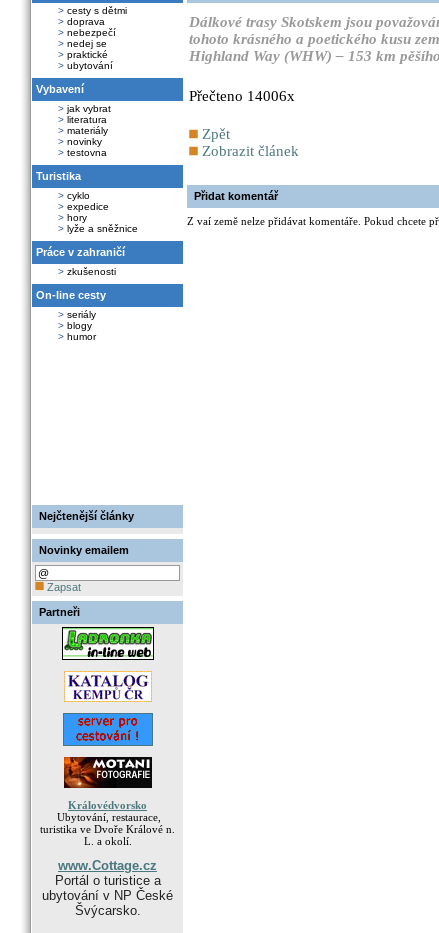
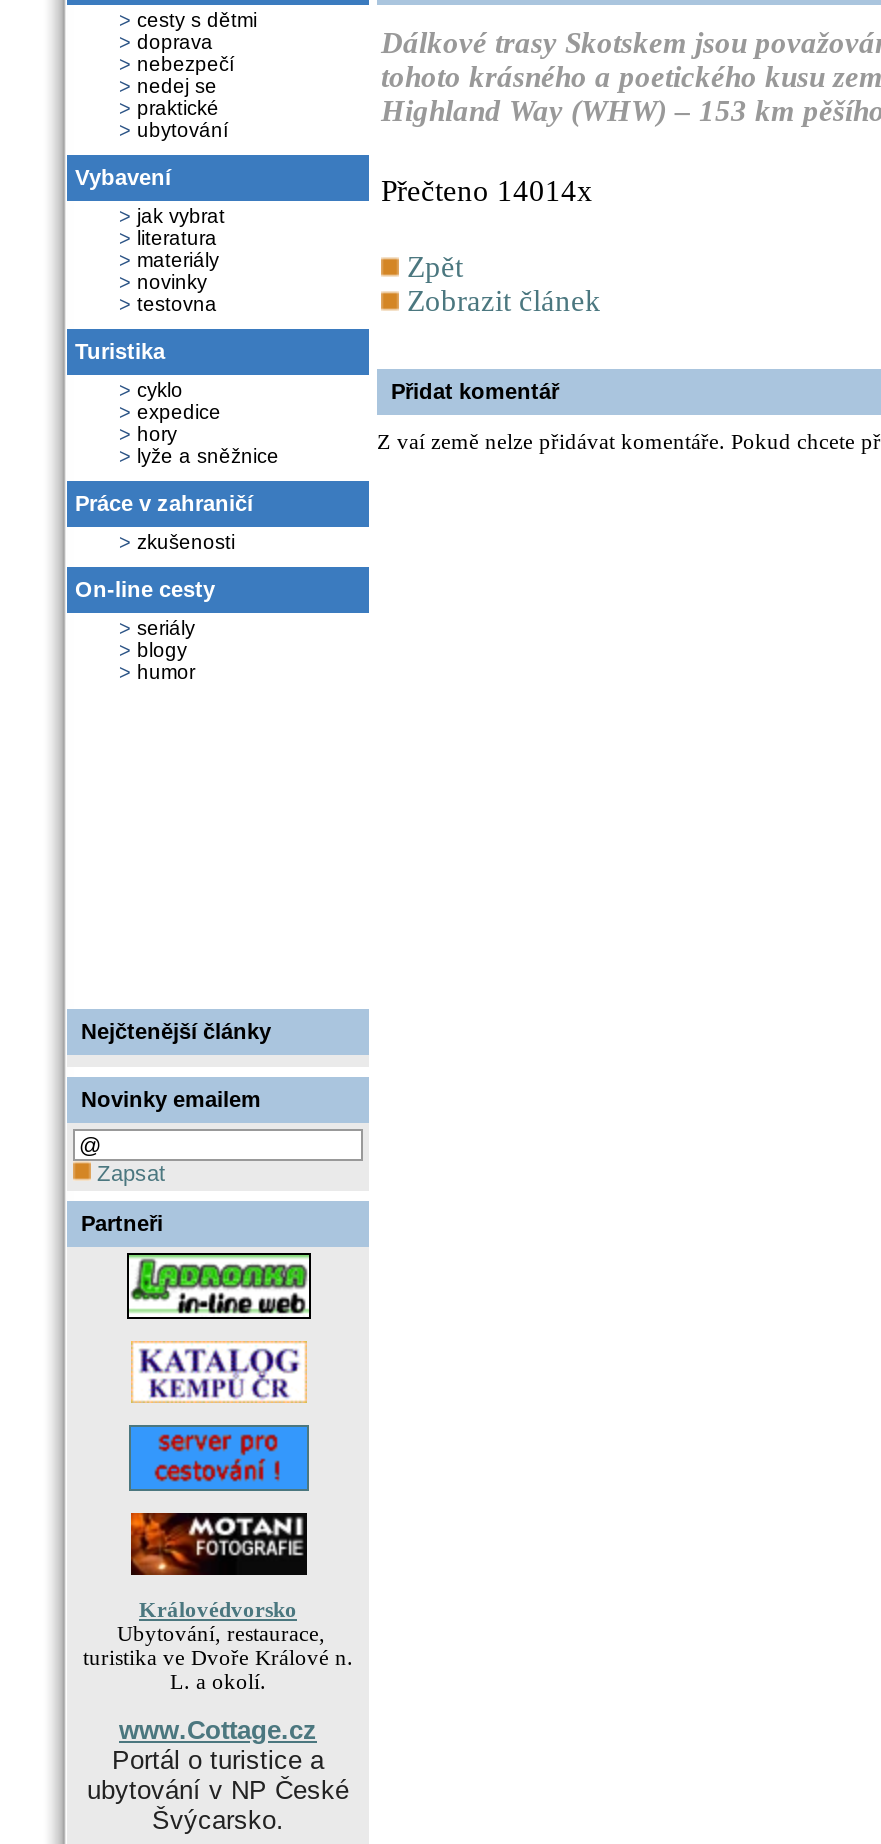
- Přečteno 14006x
+ Přečteno 14014x
